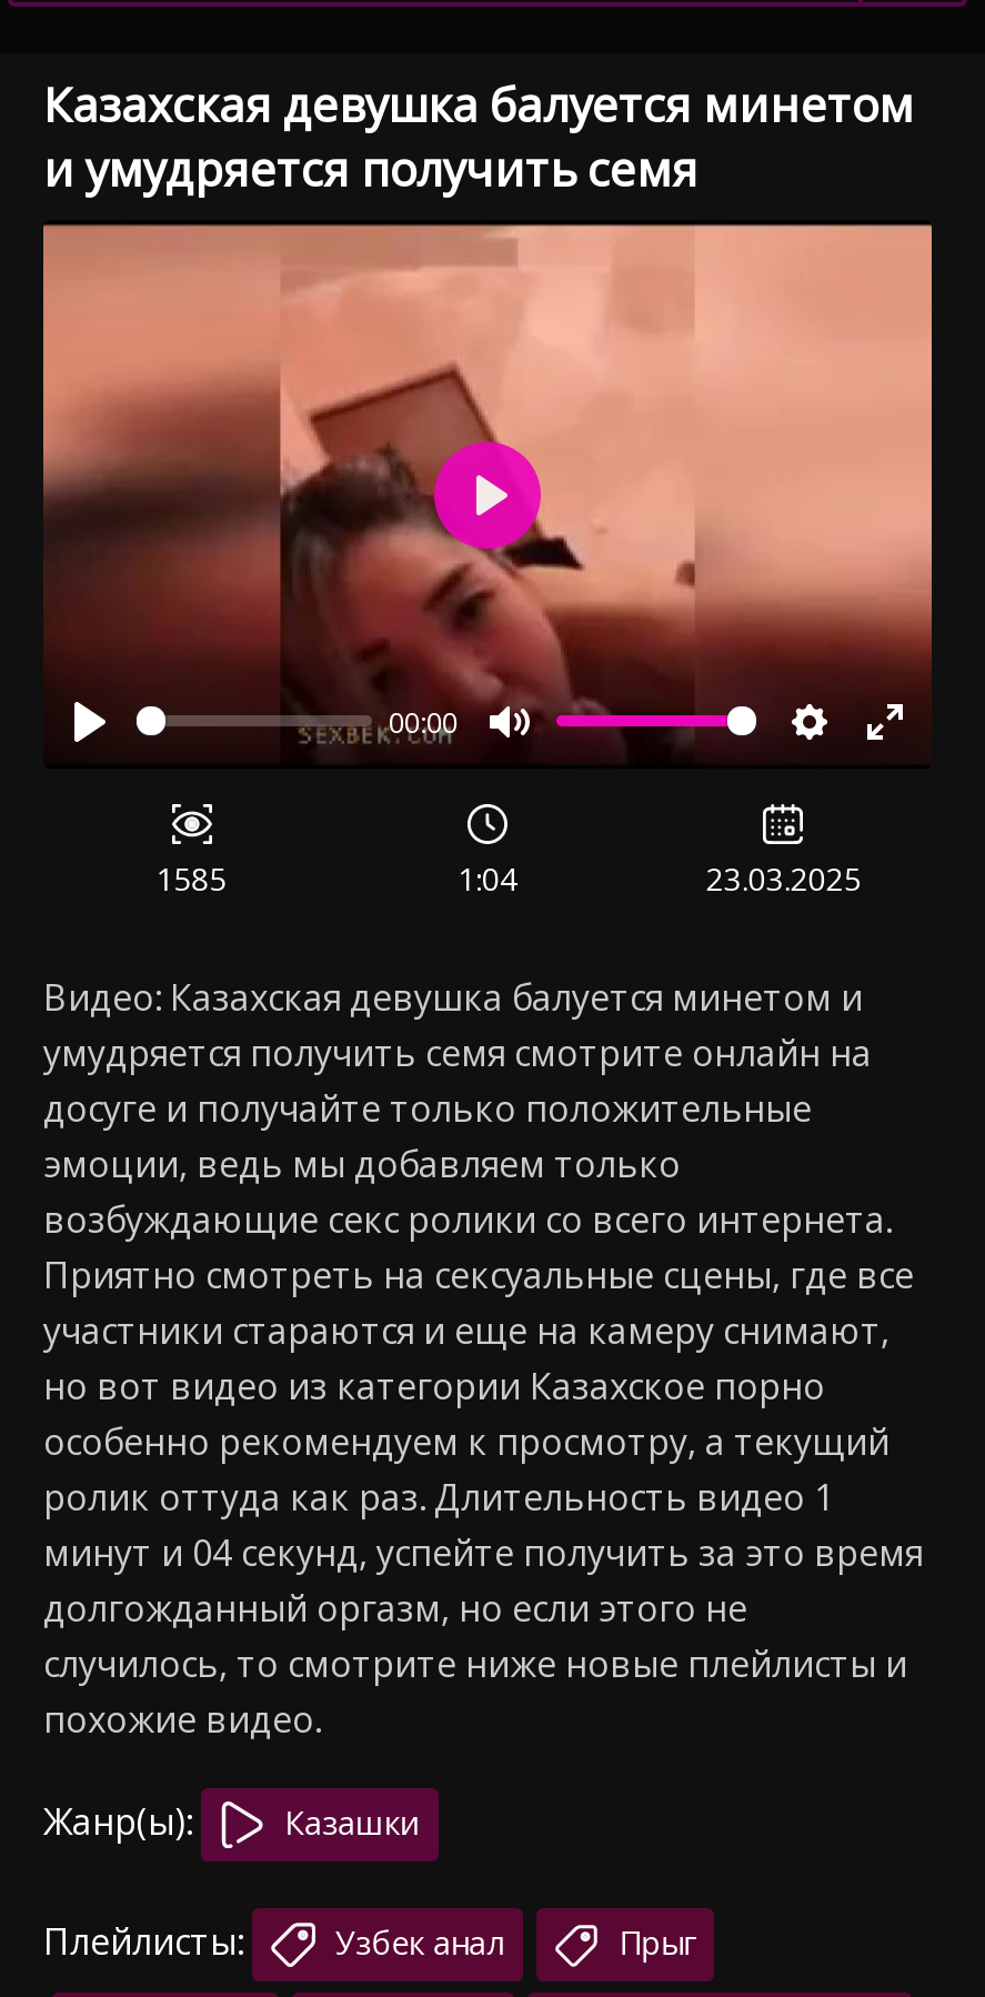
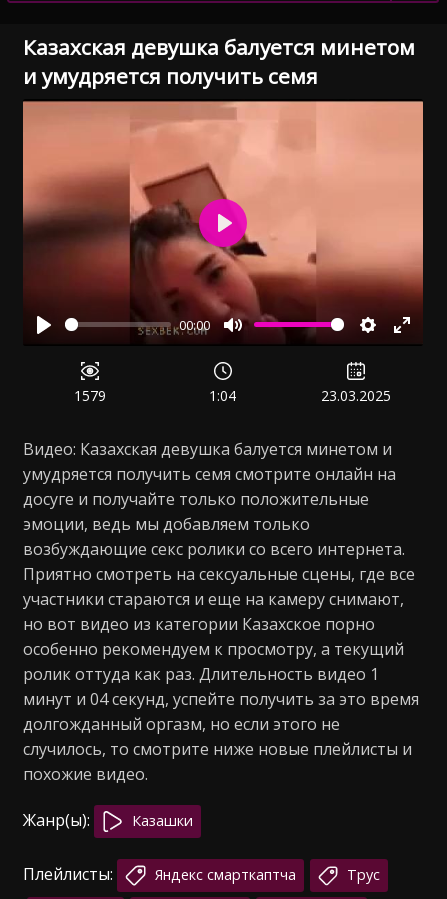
- 1585
+ 1579

- Узбек анал
- Прыг
+ Яндекс смарткаптча
+ Трус
